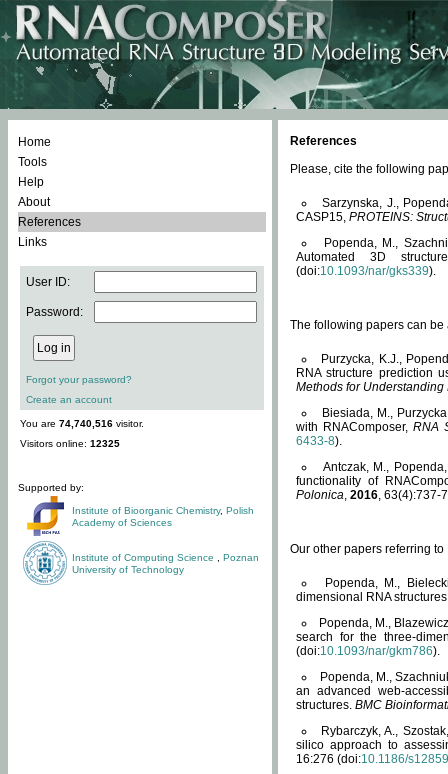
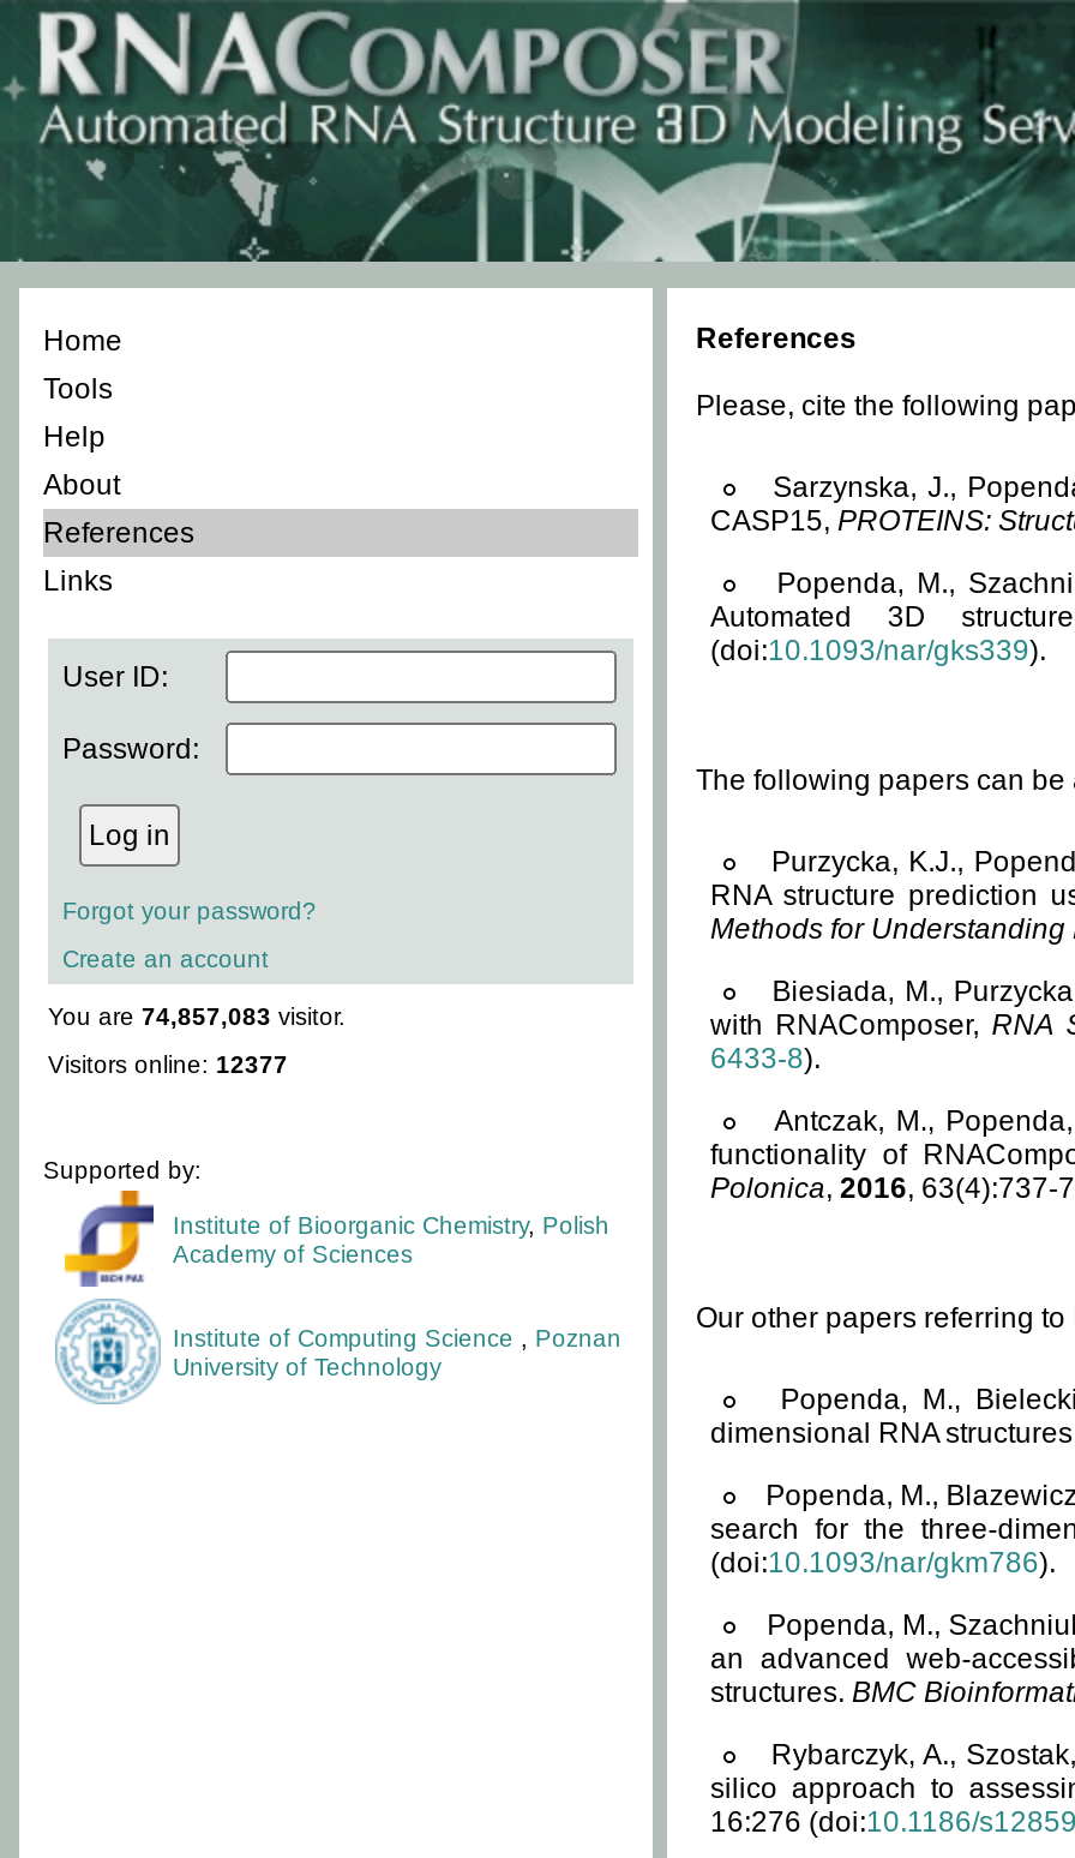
- You are 74,740,516 visitor.
+ You are 74,857,083 visitor.

- Visitors online: 12325
+ Visitors online: 12377
